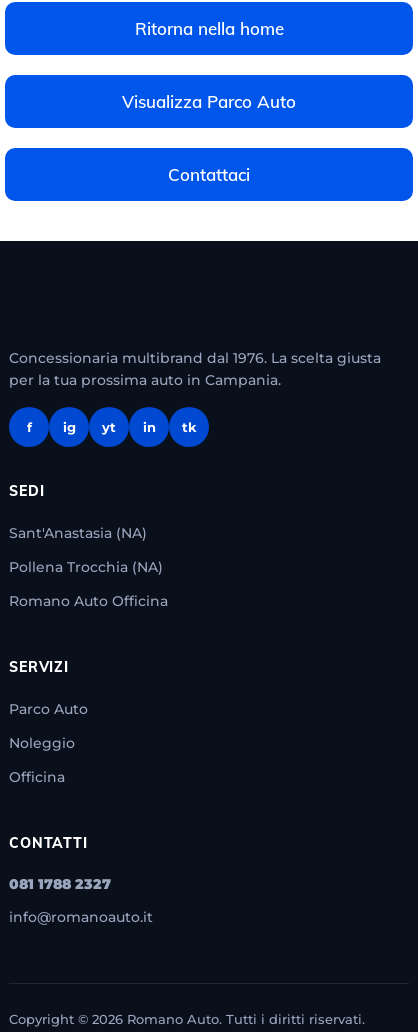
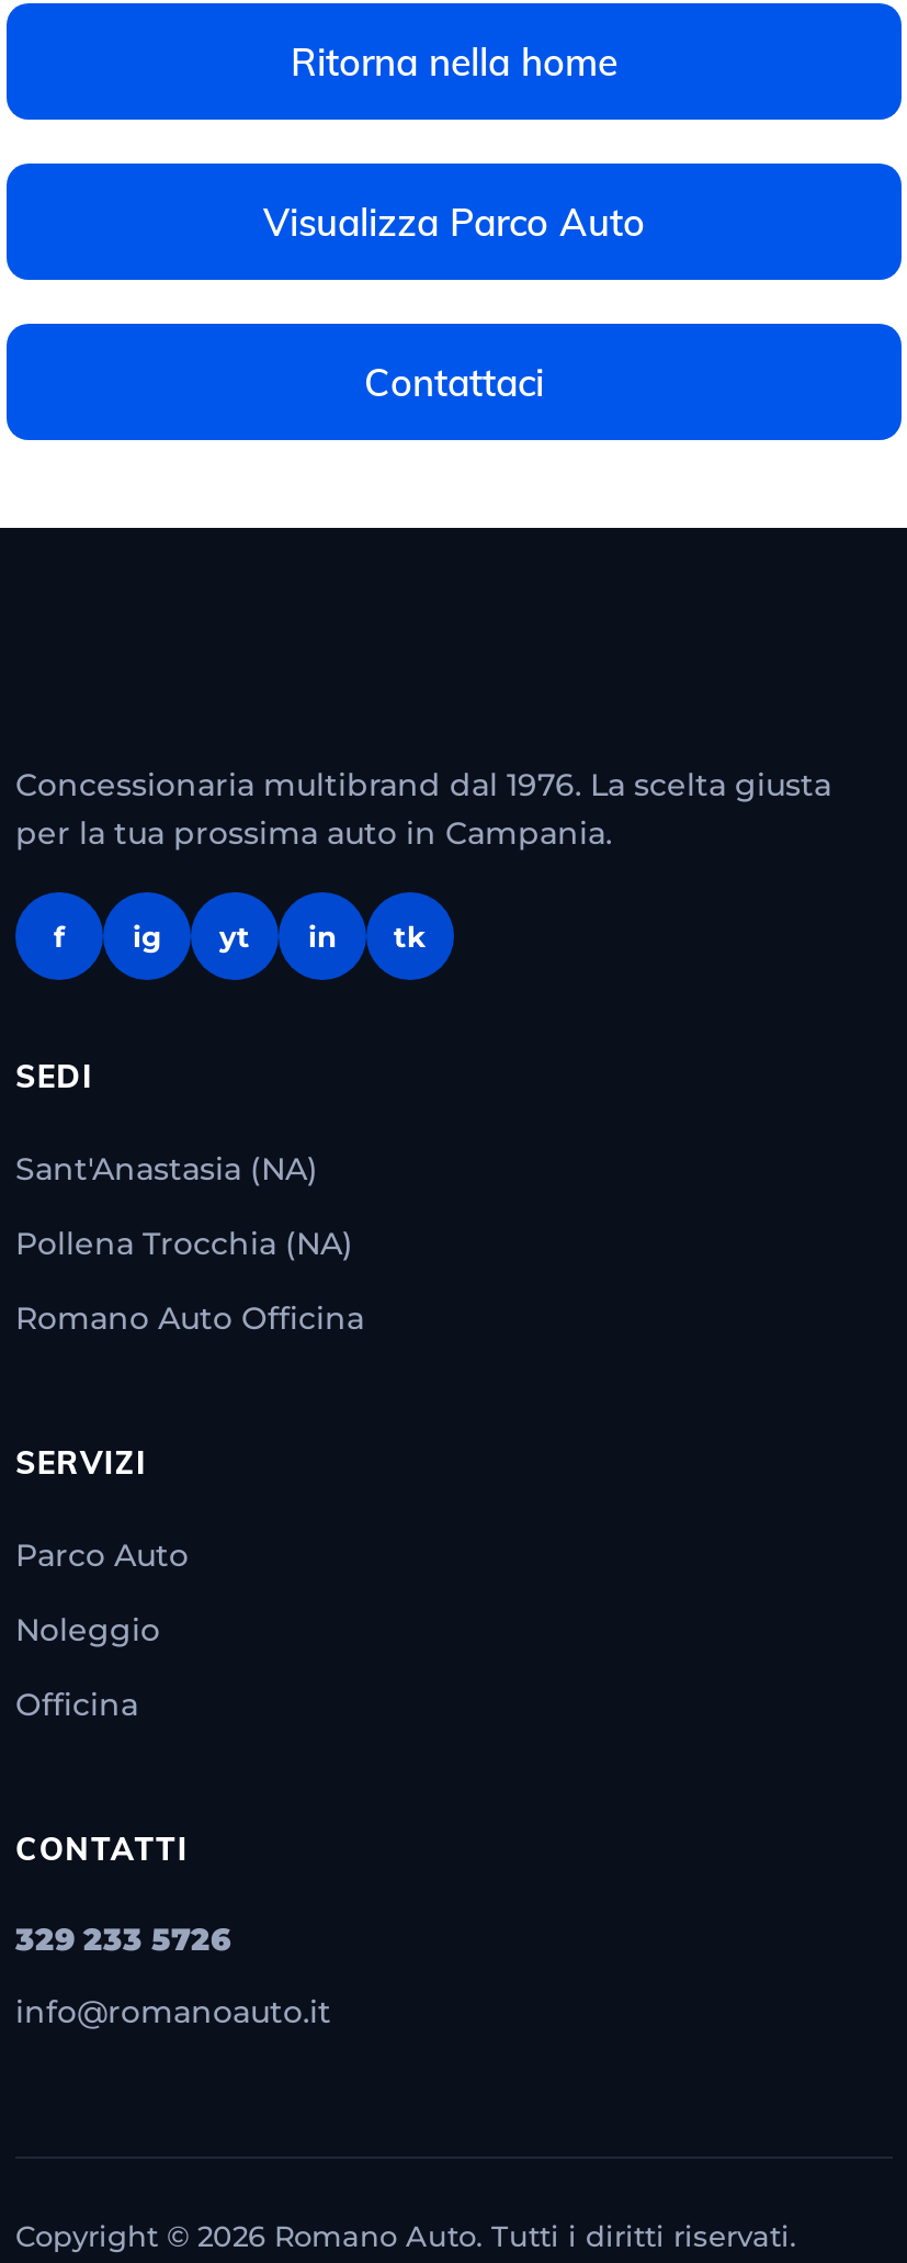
- 081 1788 2327
+ 329 233 5726
